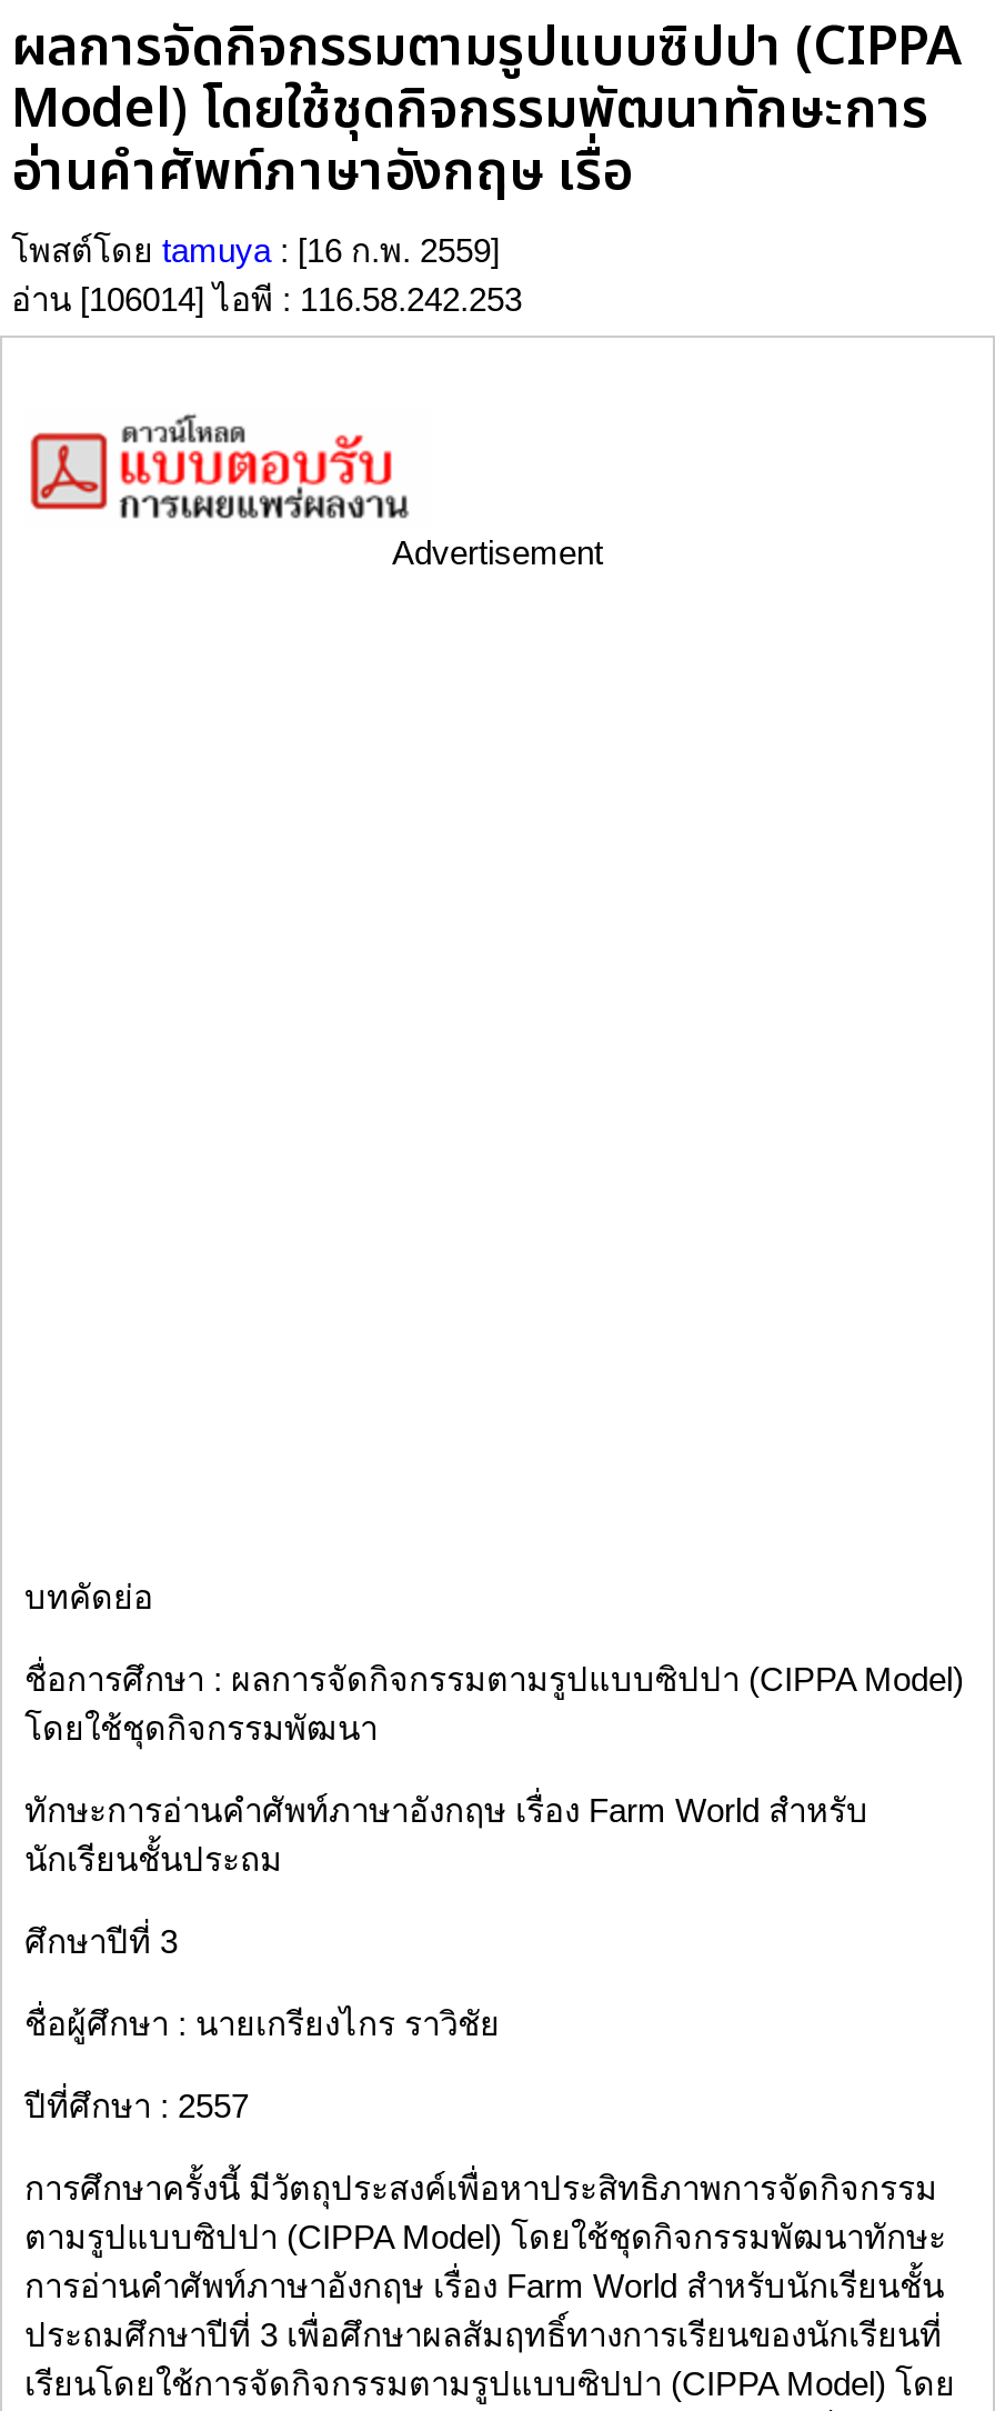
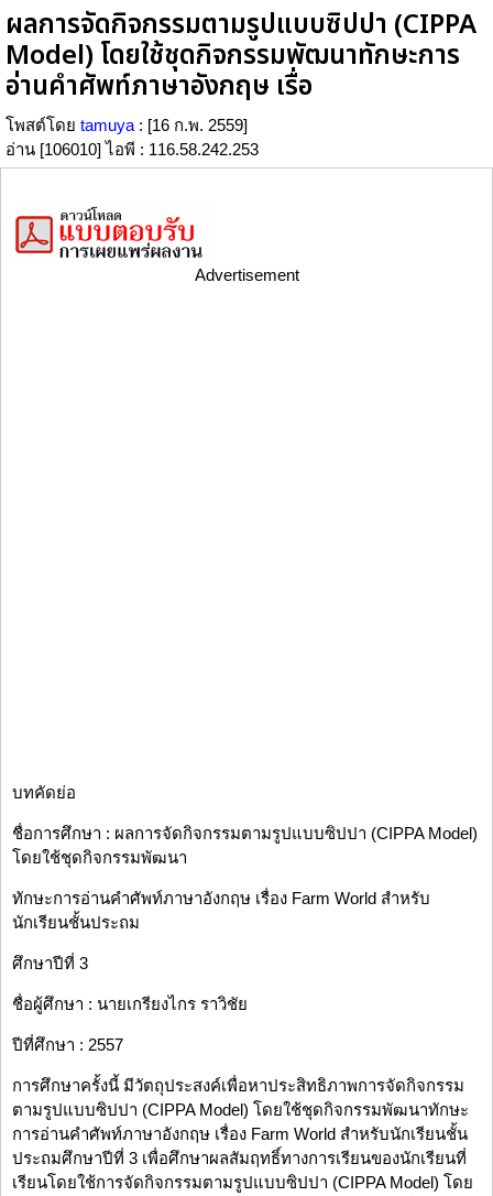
- อ่าน [106014] ไอพี : 116.58.242.253
+ อ่าน [106010] ไอพี : 116.58.242.253
